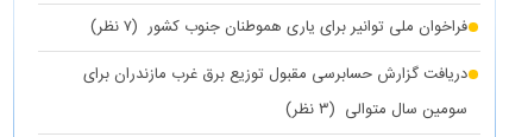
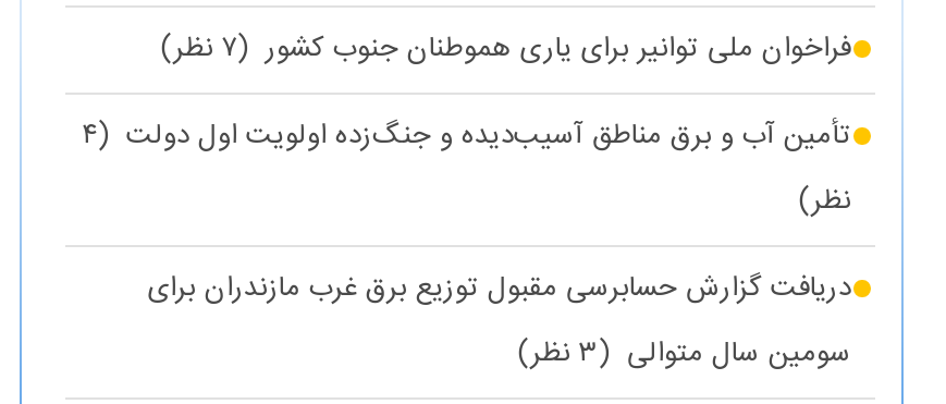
+ تأمین آب و برق مناطق آسیب‌دیده و جنگ‌زده اولویت اول دولت (۴
+ نظر)
